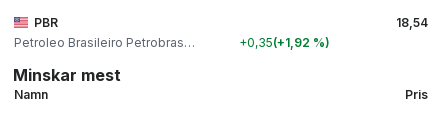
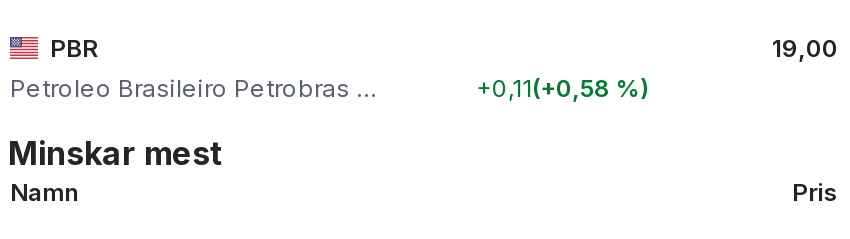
- 18,54
+ 19,00

- +0,35 +1,92 %
+ +0,11 +0,58 %
